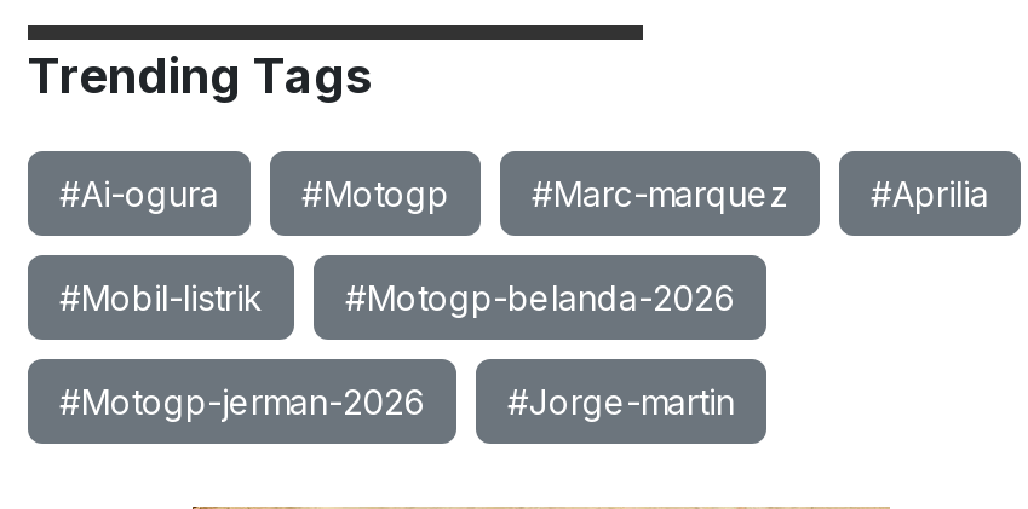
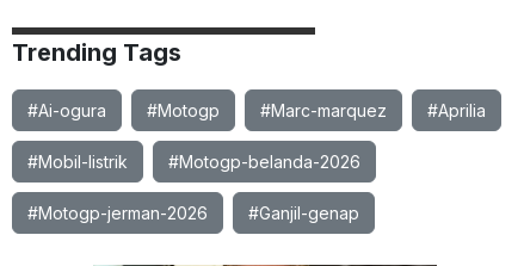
- #Jorge-martin
+ #Ganjil-genap
